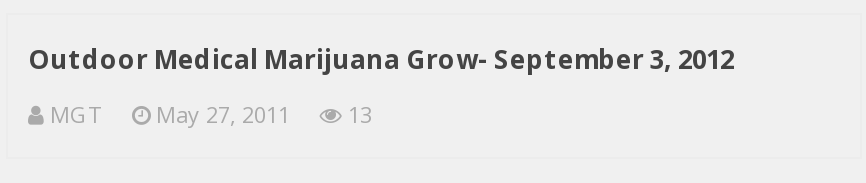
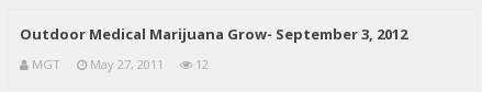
- MGT May 27, 2011 13
+ MGT May 27, 2011 12
